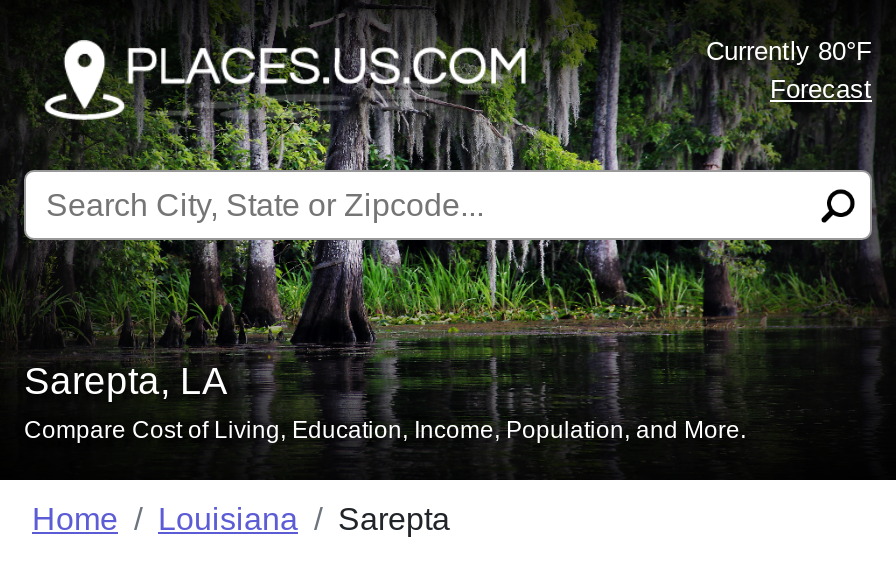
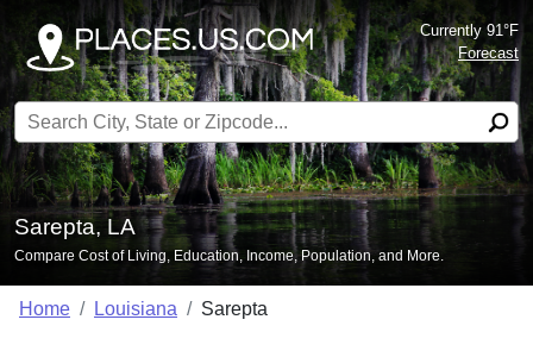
- Currently 80°F
+ Currently 91°F
